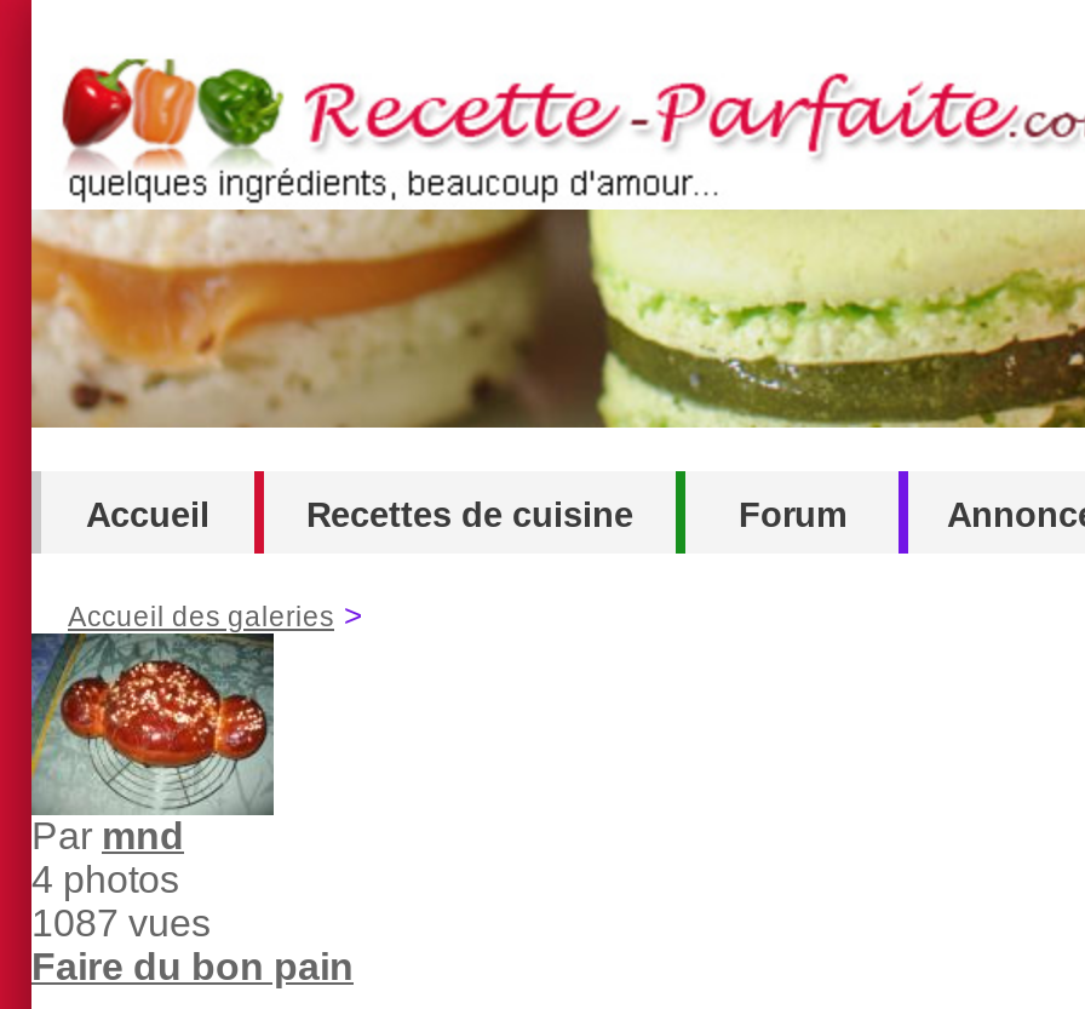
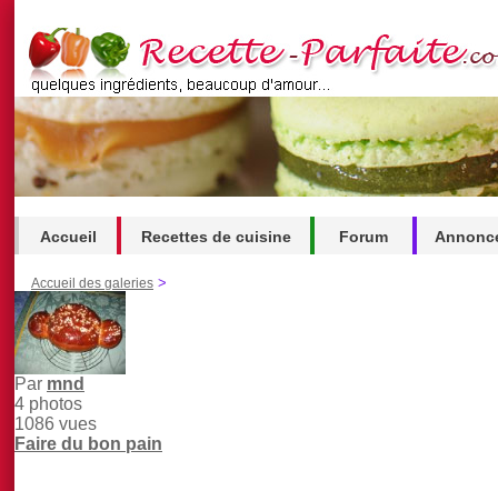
- 1087 vues
+ 1086 vues
